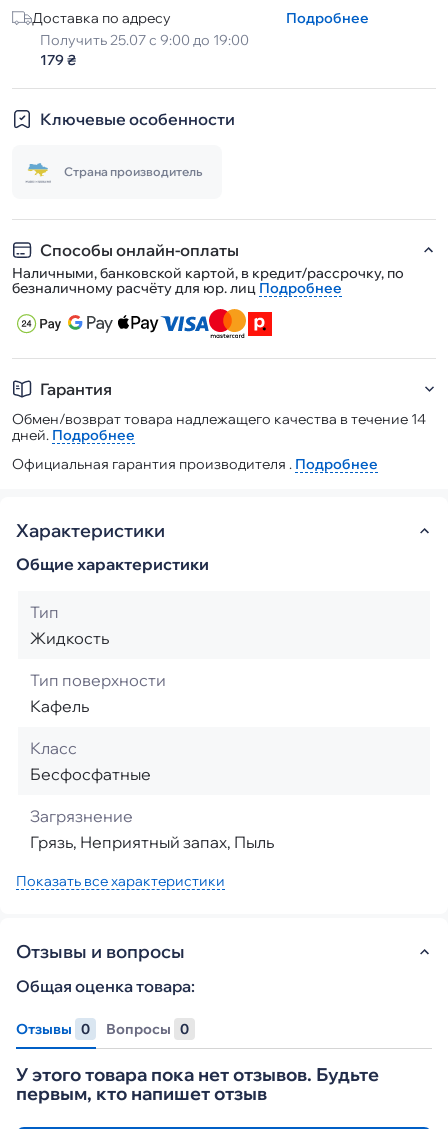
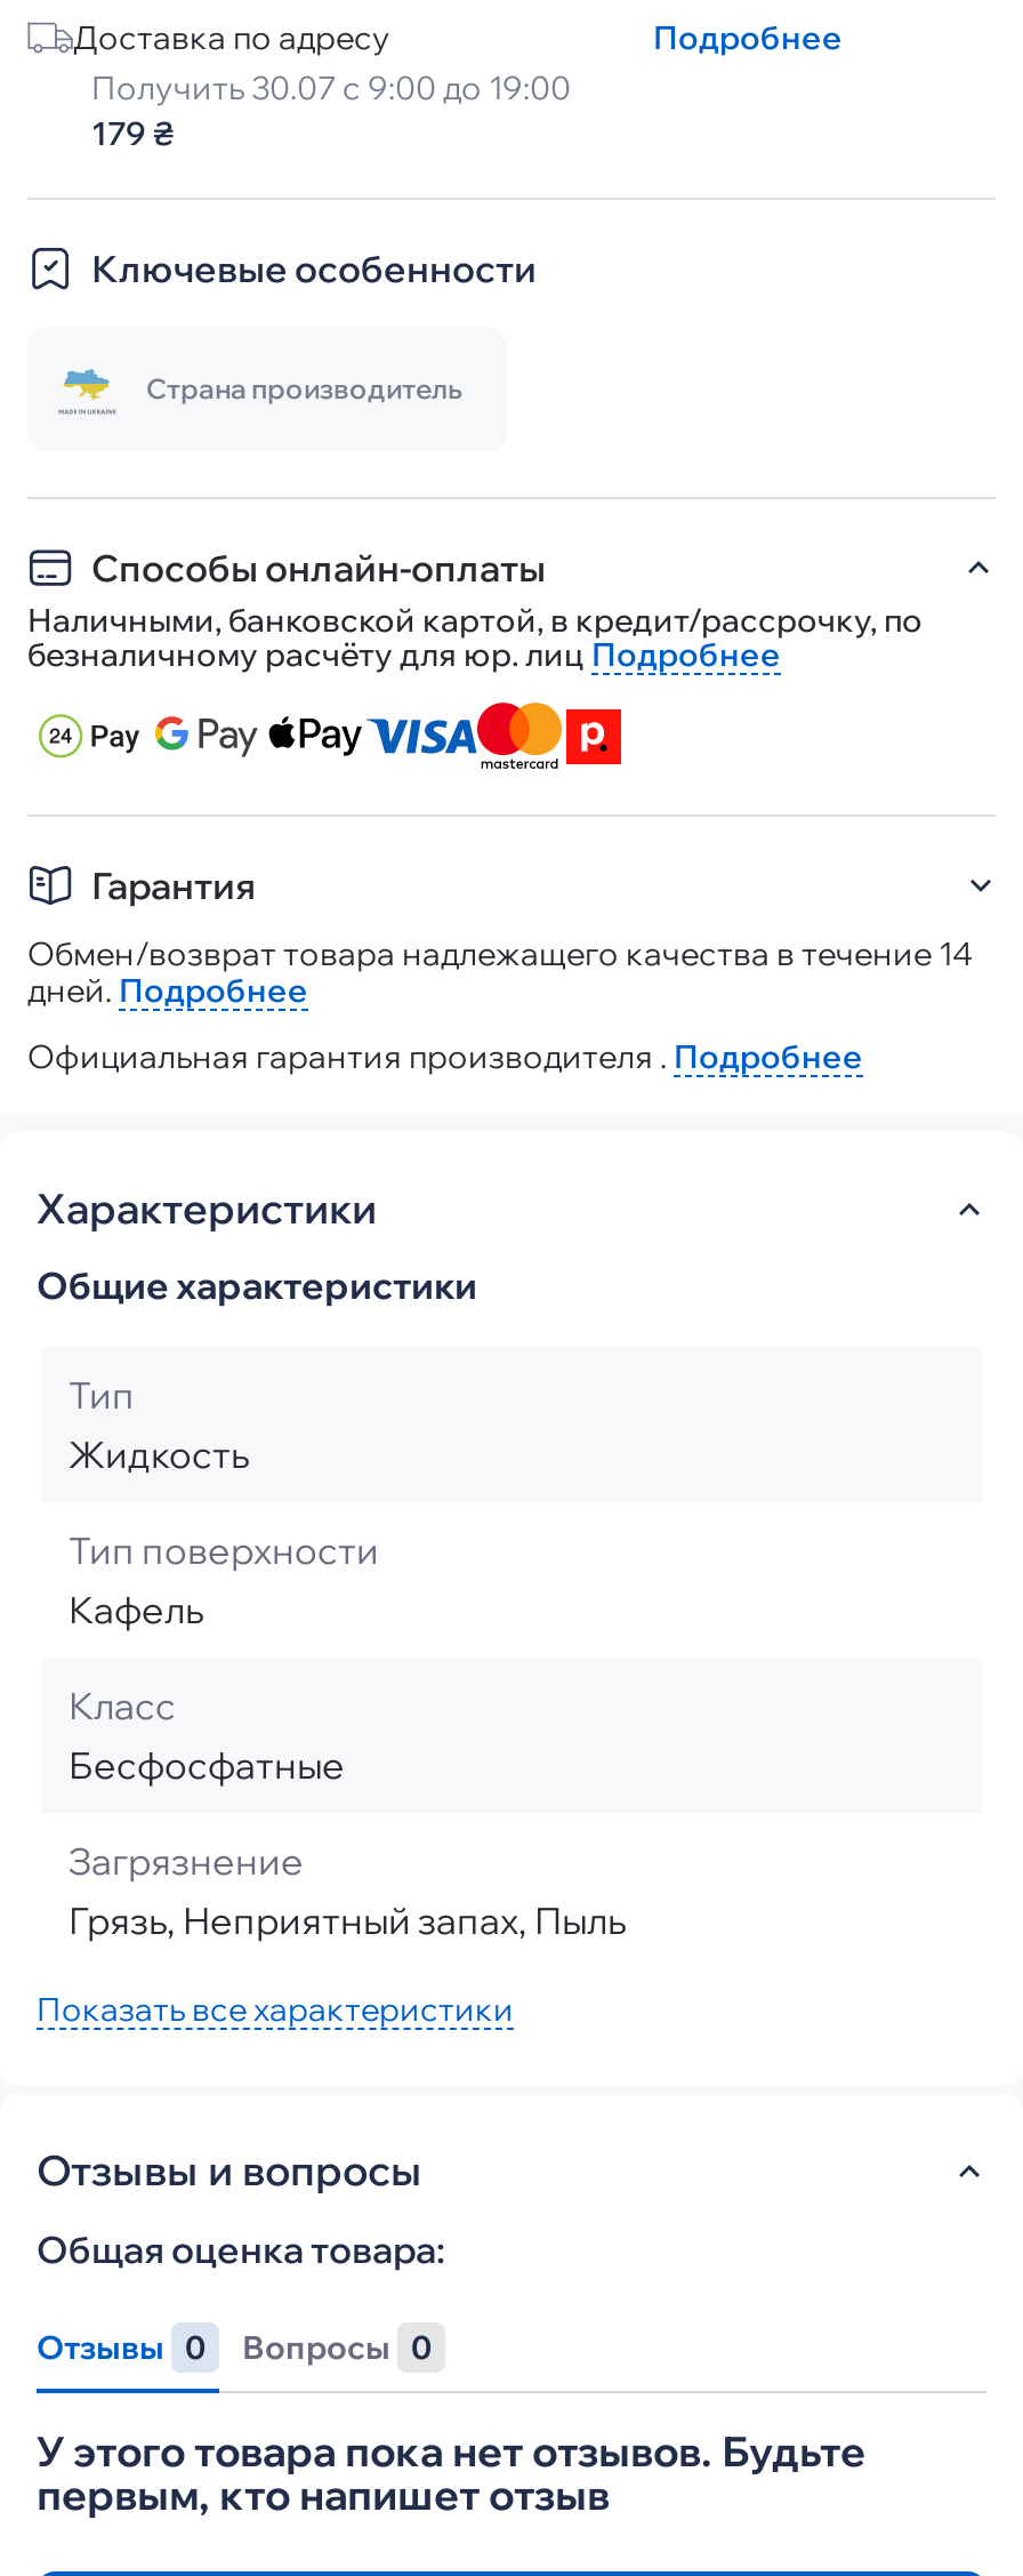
- Получить 25.07 с 9:00 до 19:00
+ Получить 30.07 с 9:00 до 19:00
